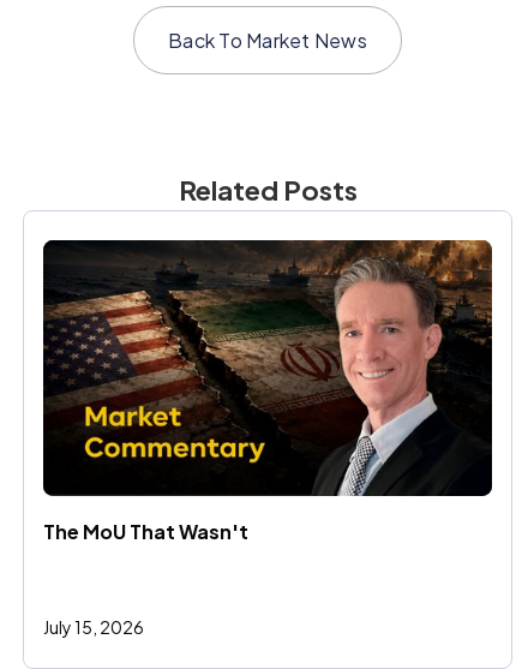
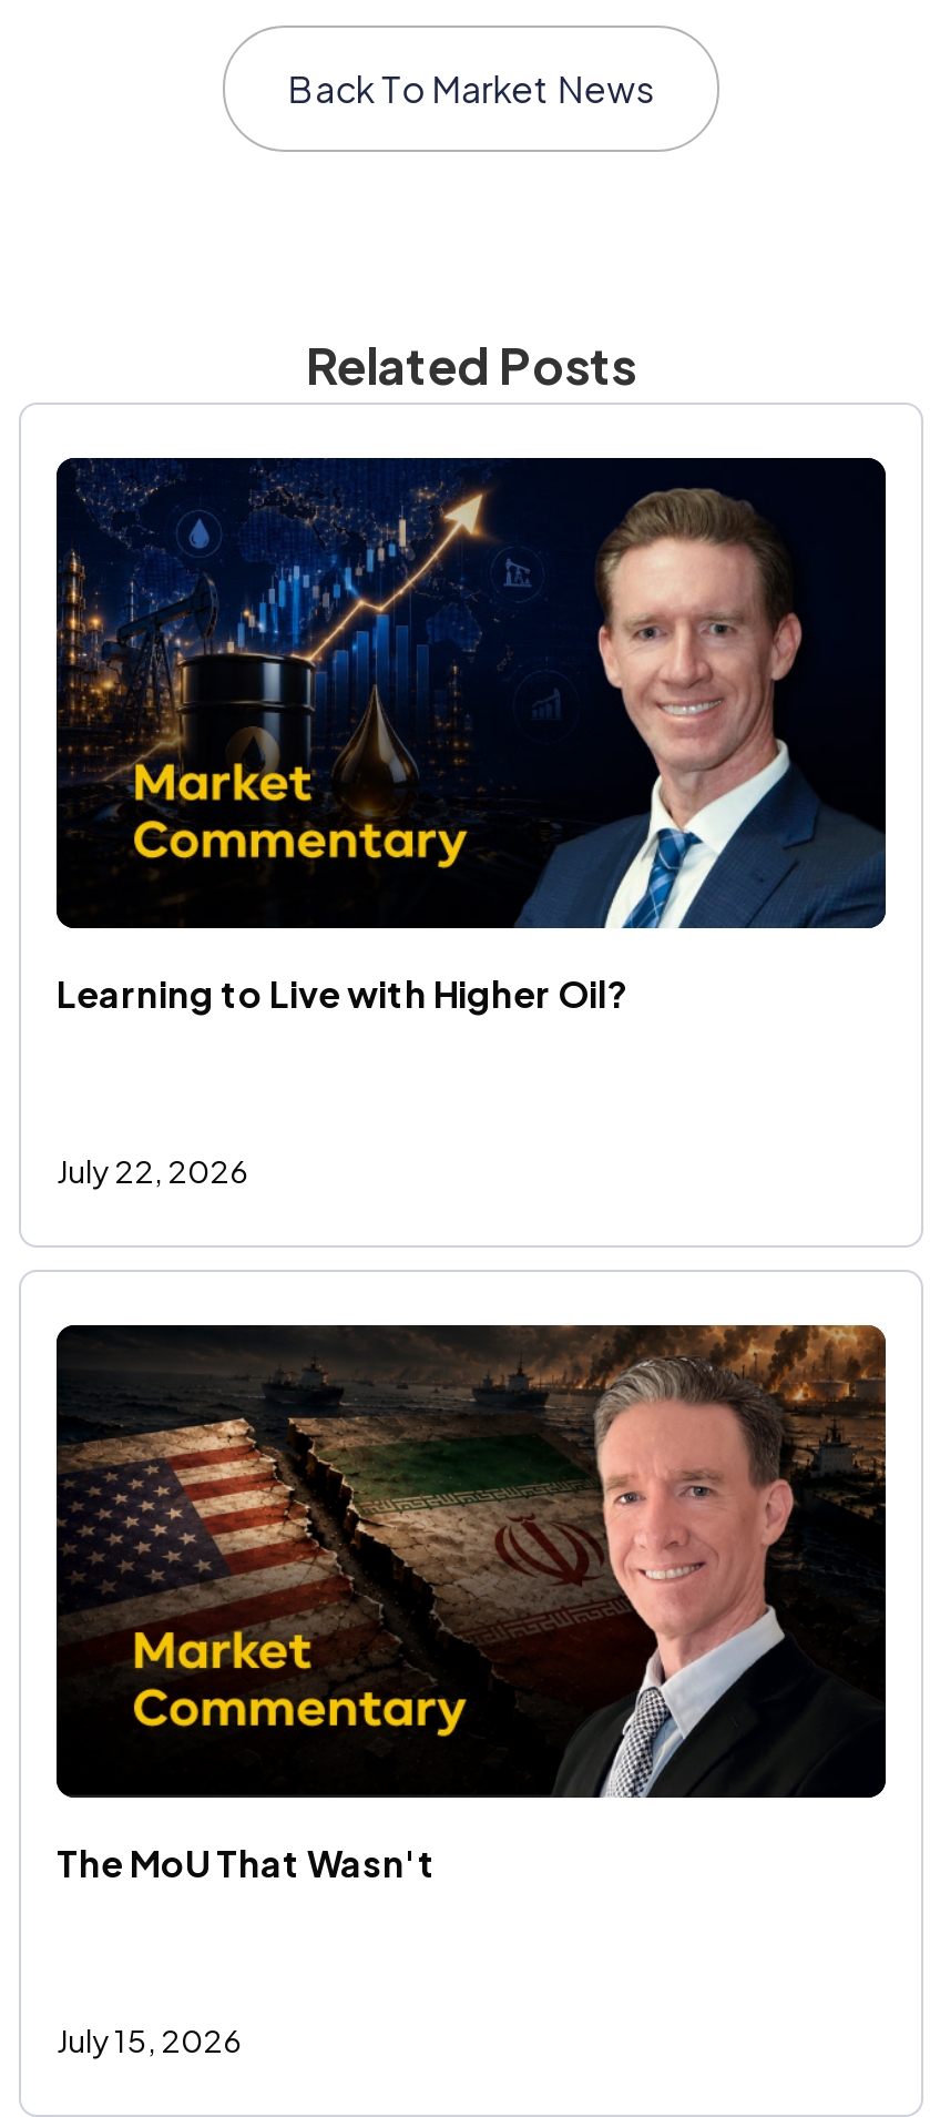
+ [image]
+ Learning to Live with Higher Oil?

+ July 22, 2026
